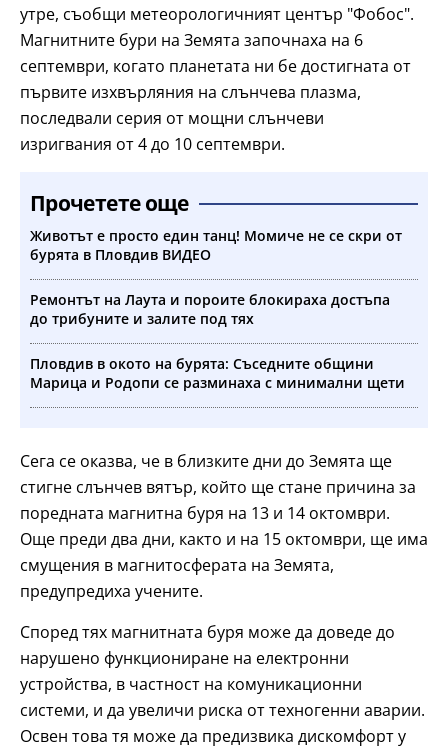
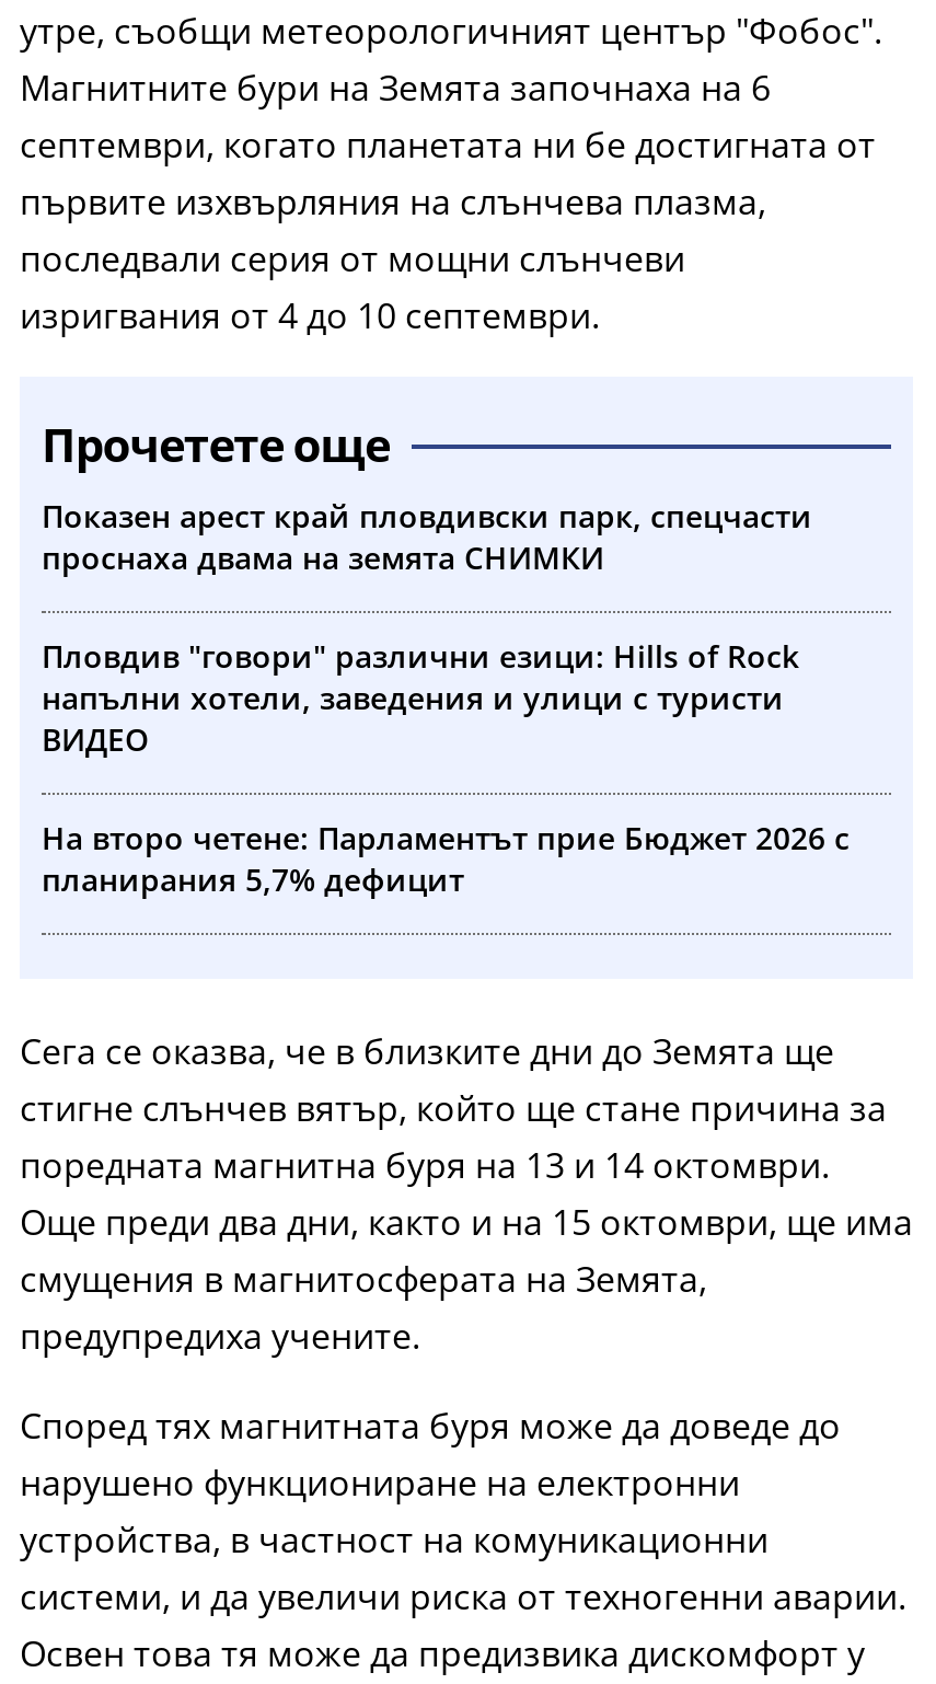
- Животът е просто един танц! Момиче не се скри от
- бурята в Пловдив ВИДЕО
+ Показен арест край пловдивски парк, спецчасти
+ проснаха двама на земята СНИМКИ

- Ремонтът на Лаута и пороите блокираха достъпа
- до трибуните и залите под тях
+ Пловдив "говори" различни езици: Hills of Rock
+ напълни хотели, заведения и улици с туристи
+ ВИДЕО

- Пловдив в окото на бурята: Съседните общини
- Марица и Родопи се разминаха с минимални щети
+ На второ четене: Парламентът прие Бюджет 2026 с
+ планирания 5,7% дефицит
